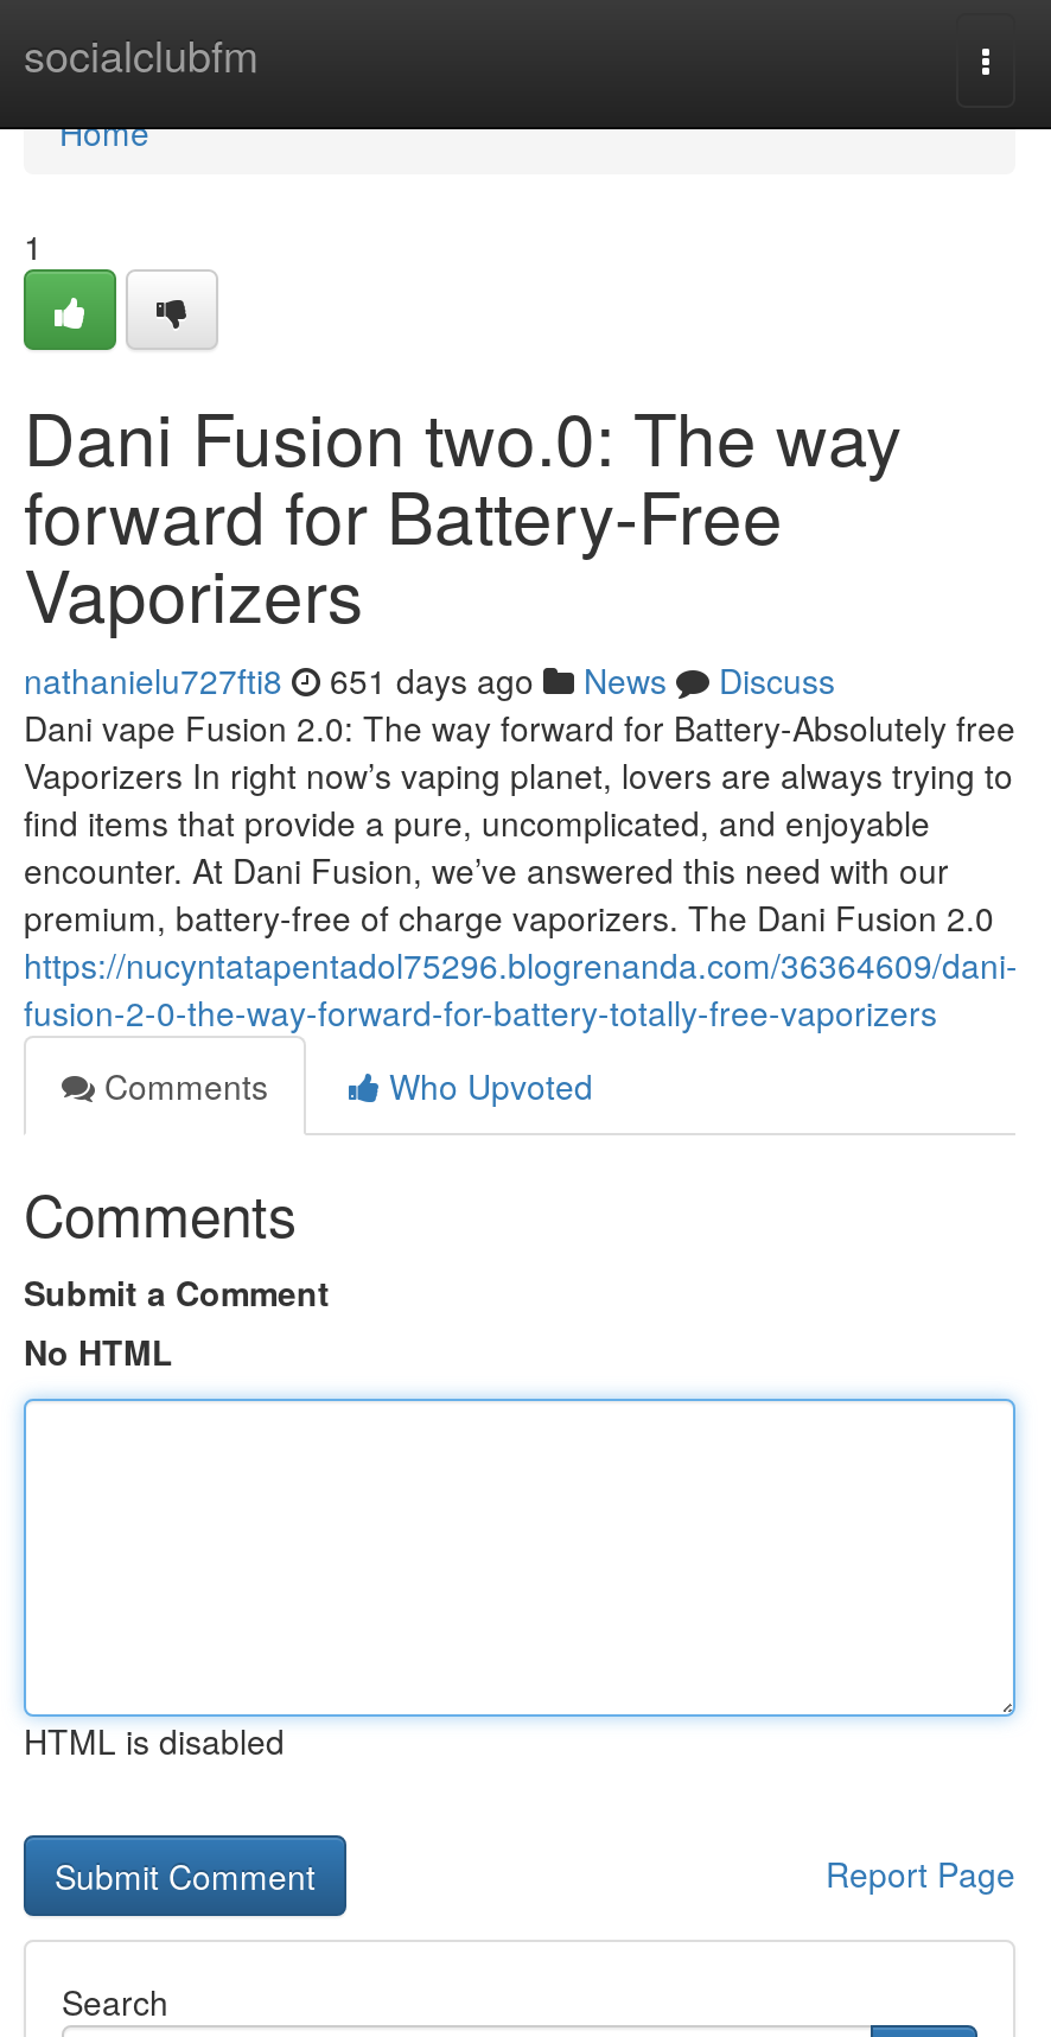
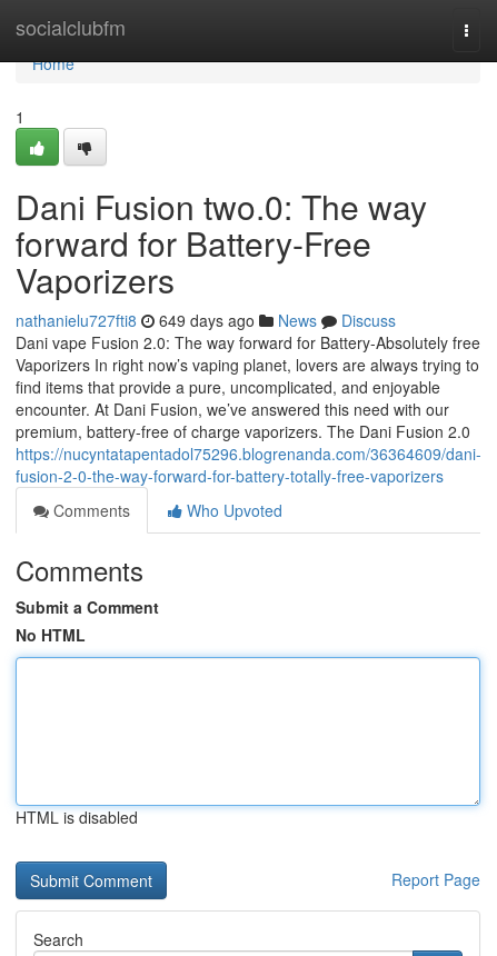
- nathanielu727fti8 651 days ago News Discuss
+ nathanielu727fti8 649 days ago News Discuss
